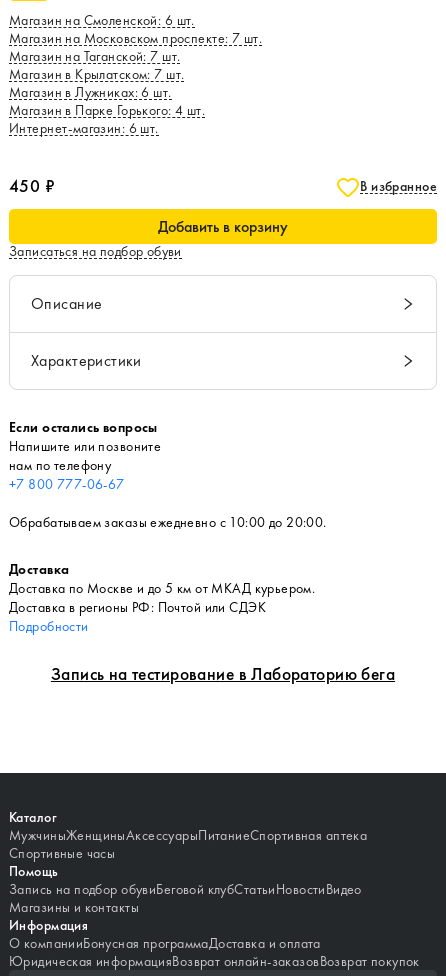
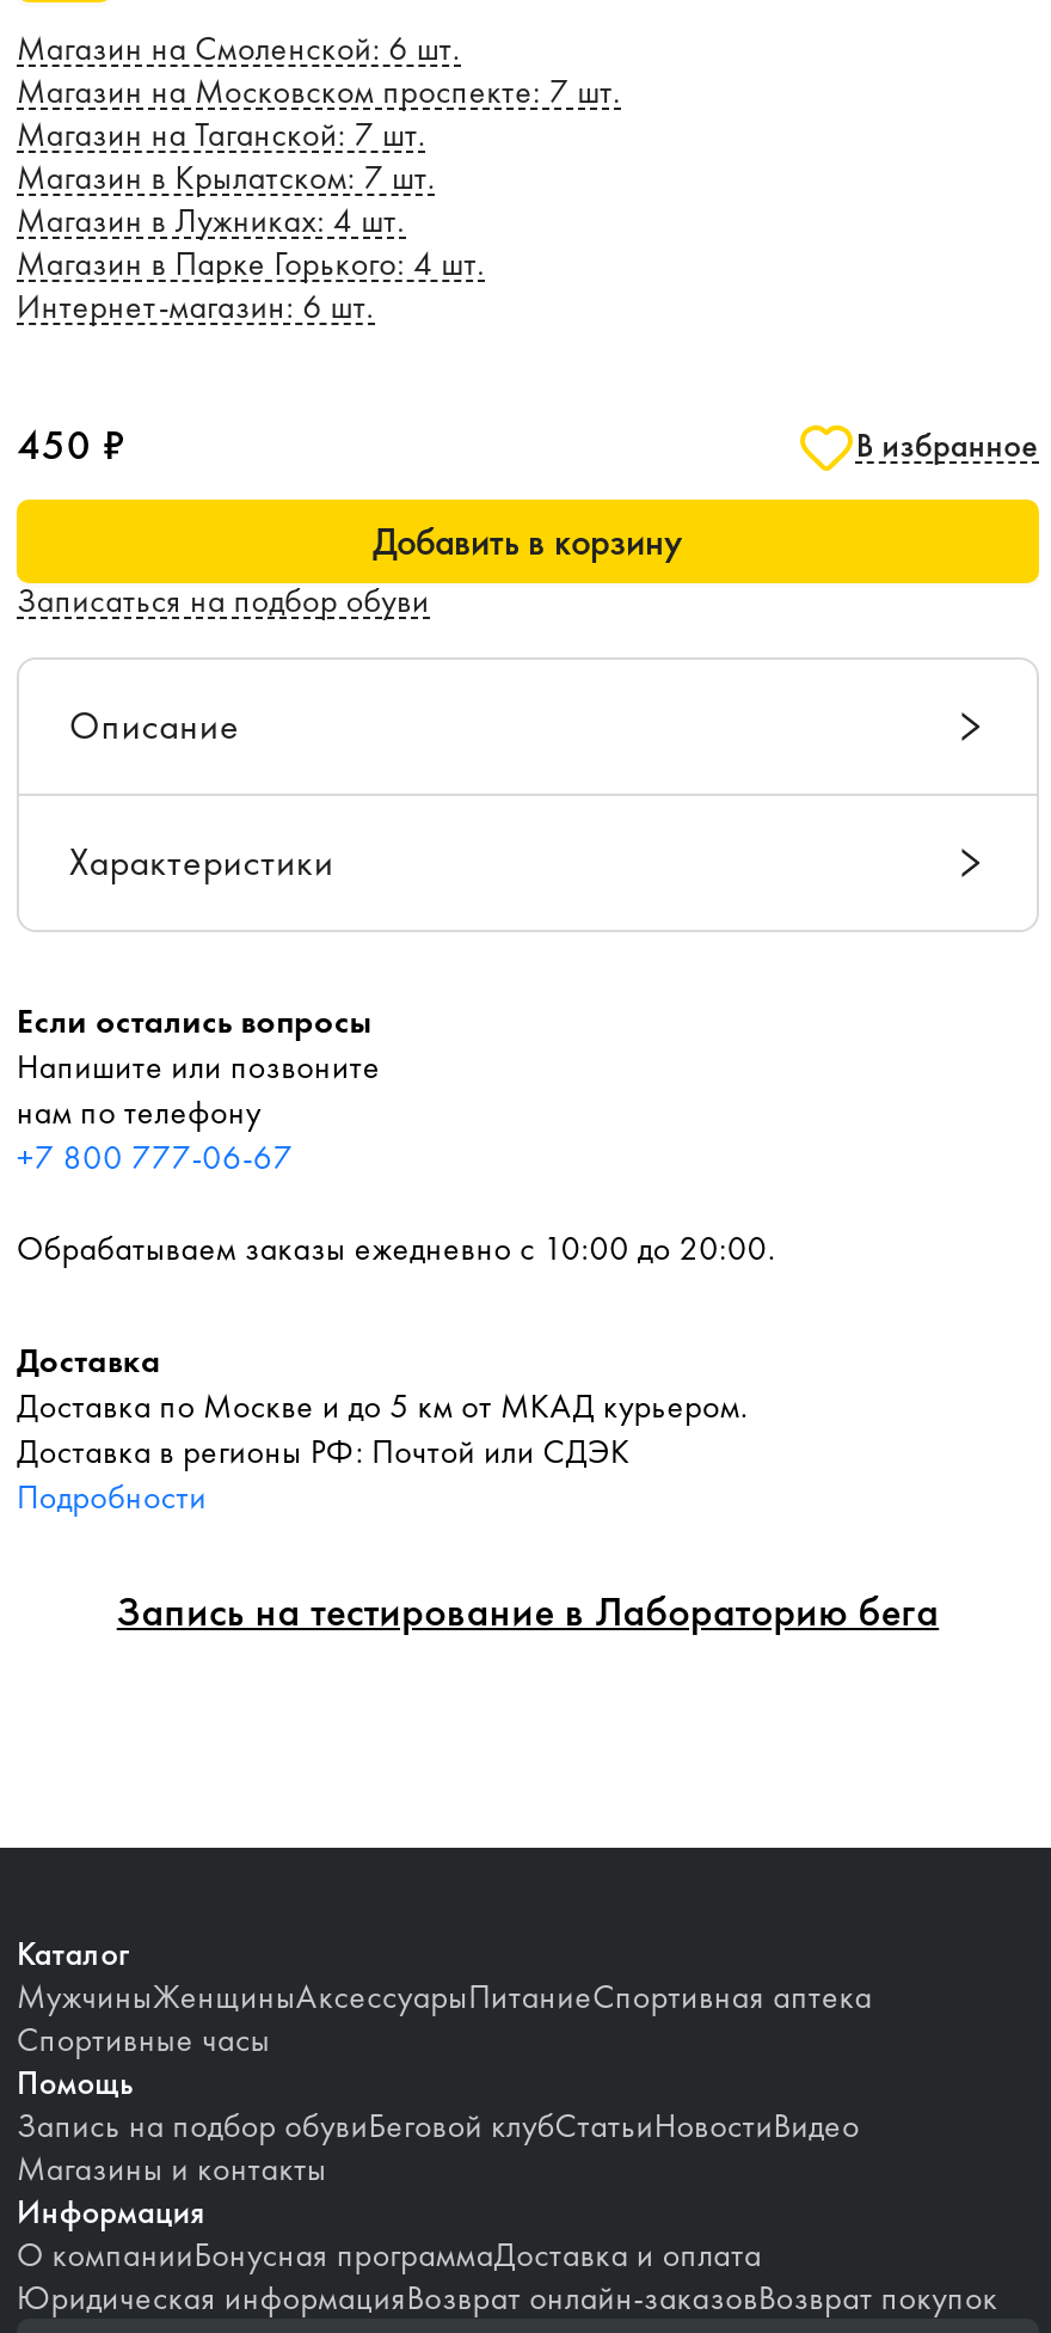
- Магазин в Лужниках:6шт.
+ Магазин в Лужниках:4шт.
